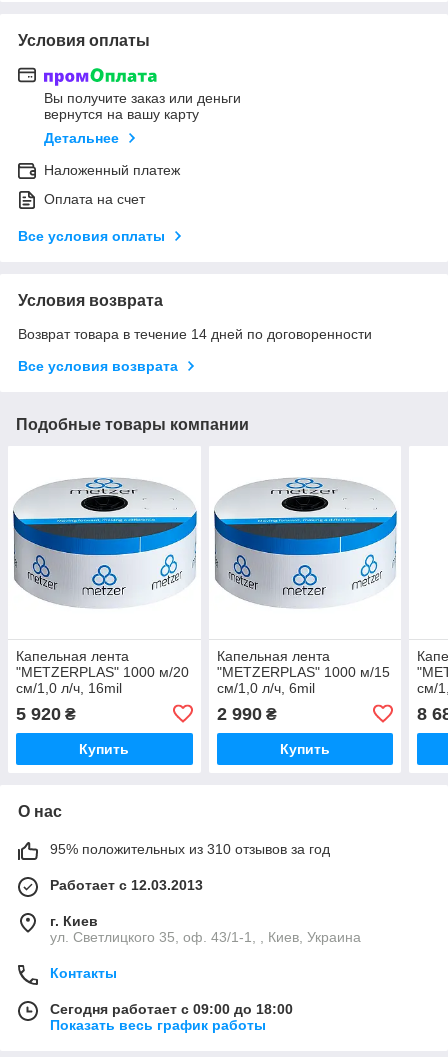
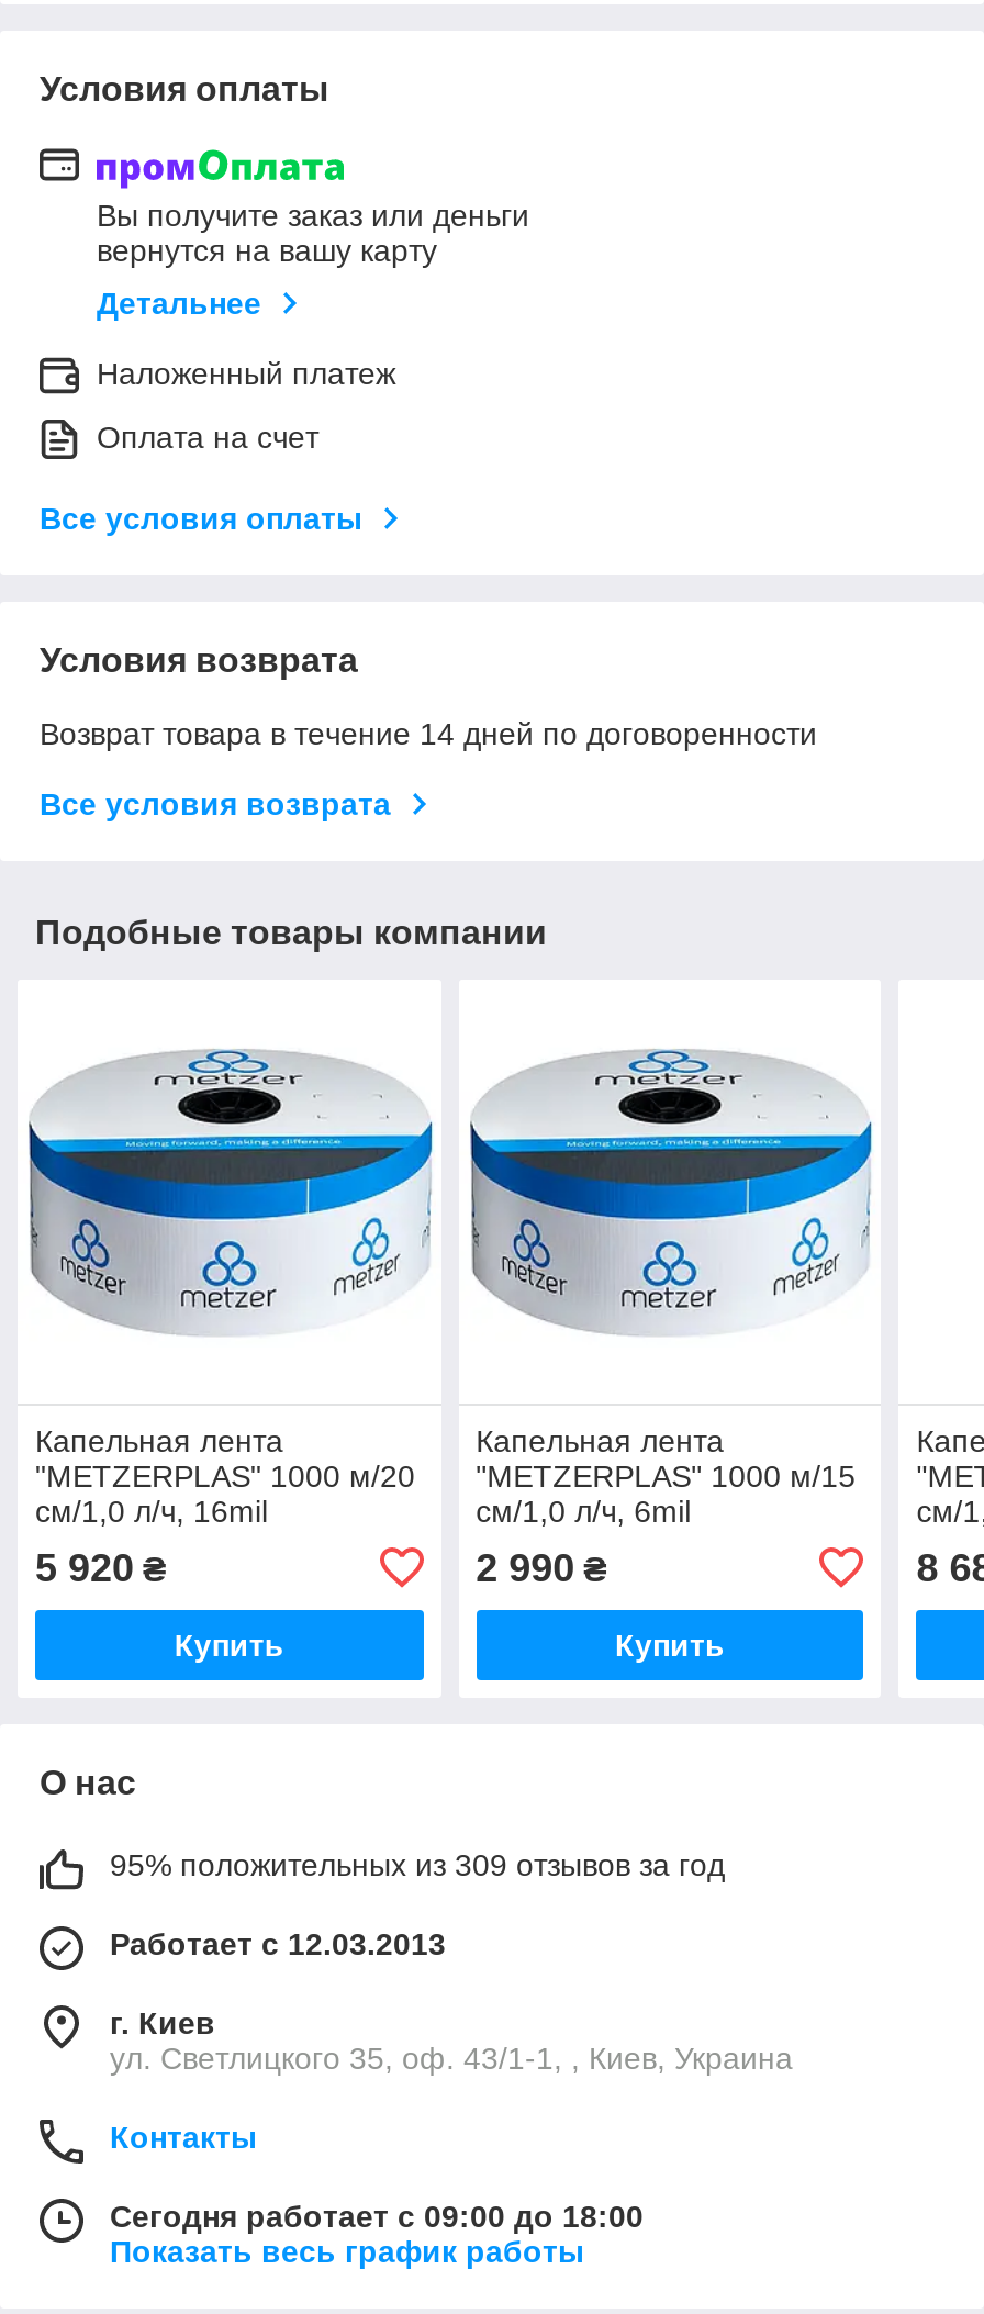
- 95% положительных из 310 отзывов за год
+ 95% положительных из 309 отзывов за год
